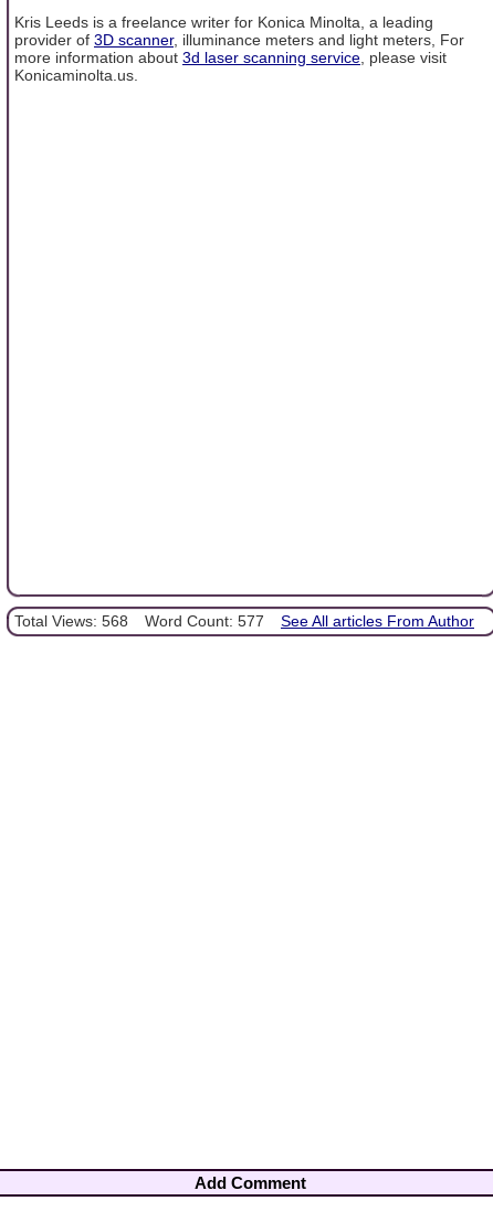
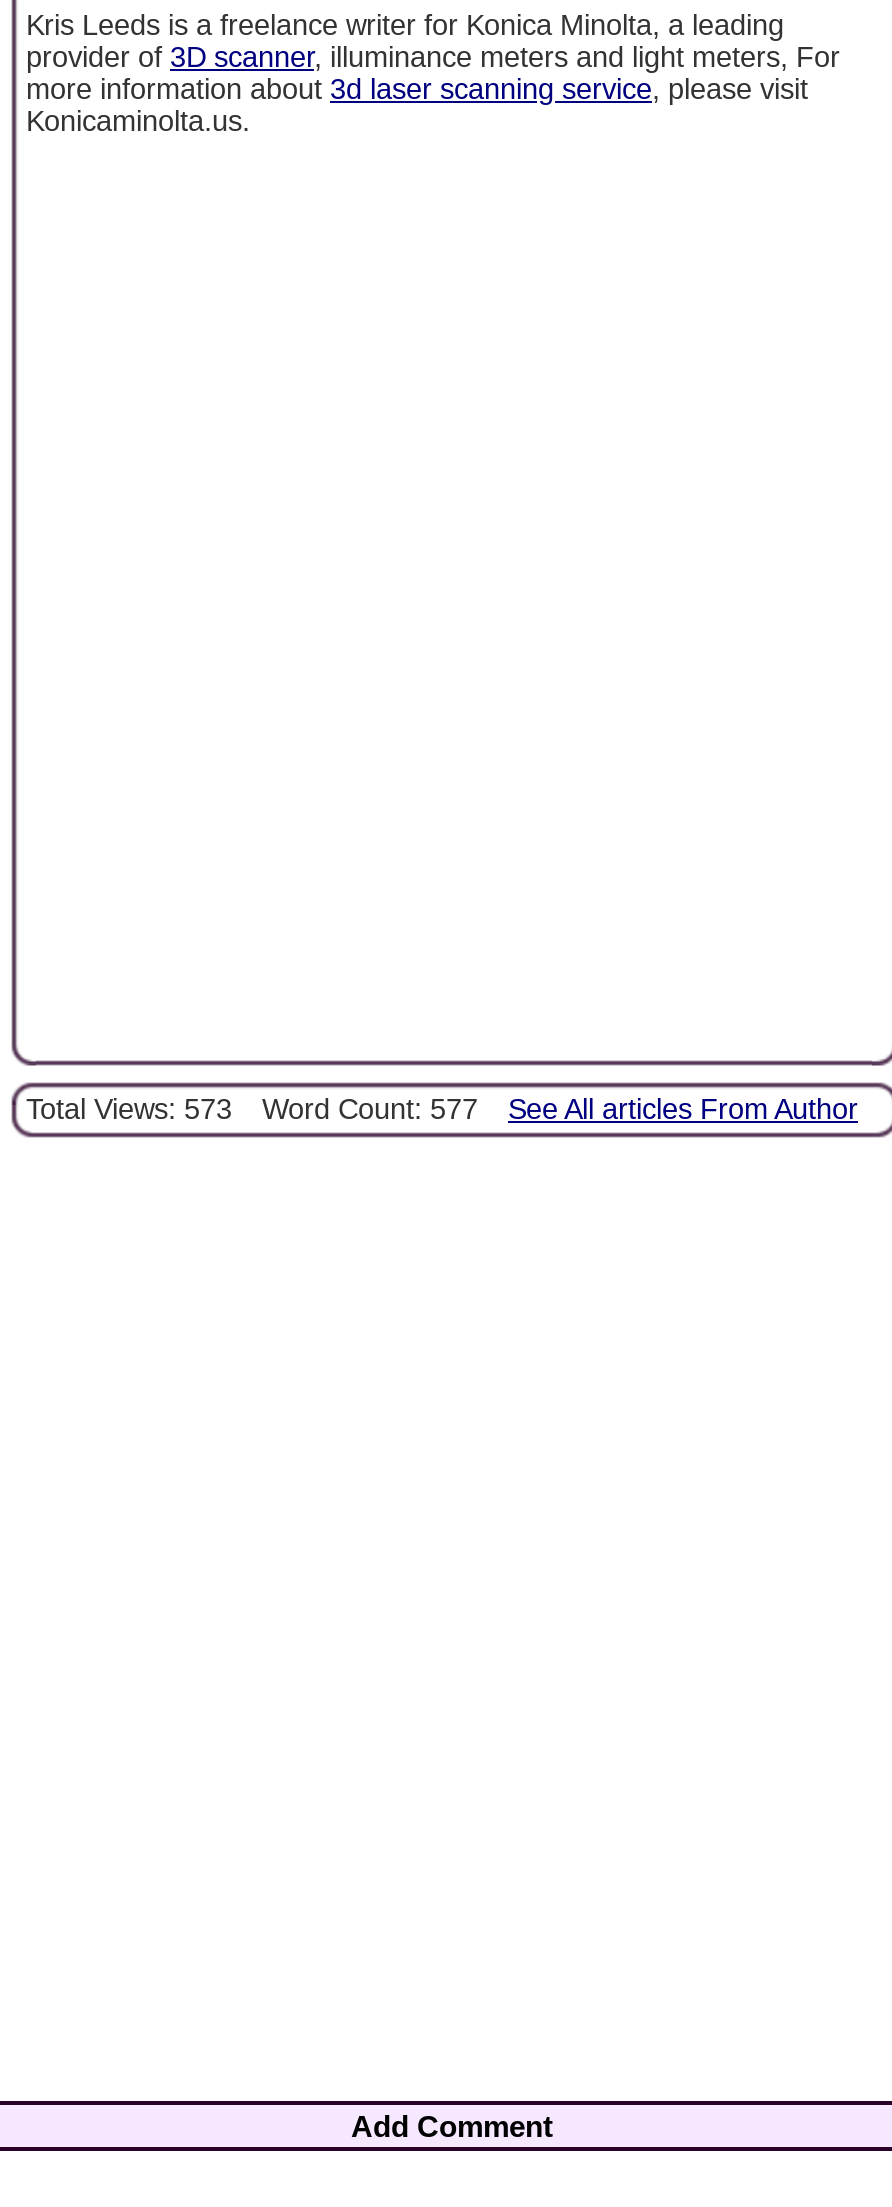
- Total Views: 568 Word Count: 577 See All articles From Author
+ Total Views: 573 Word Count: 577 See All articles From Author
